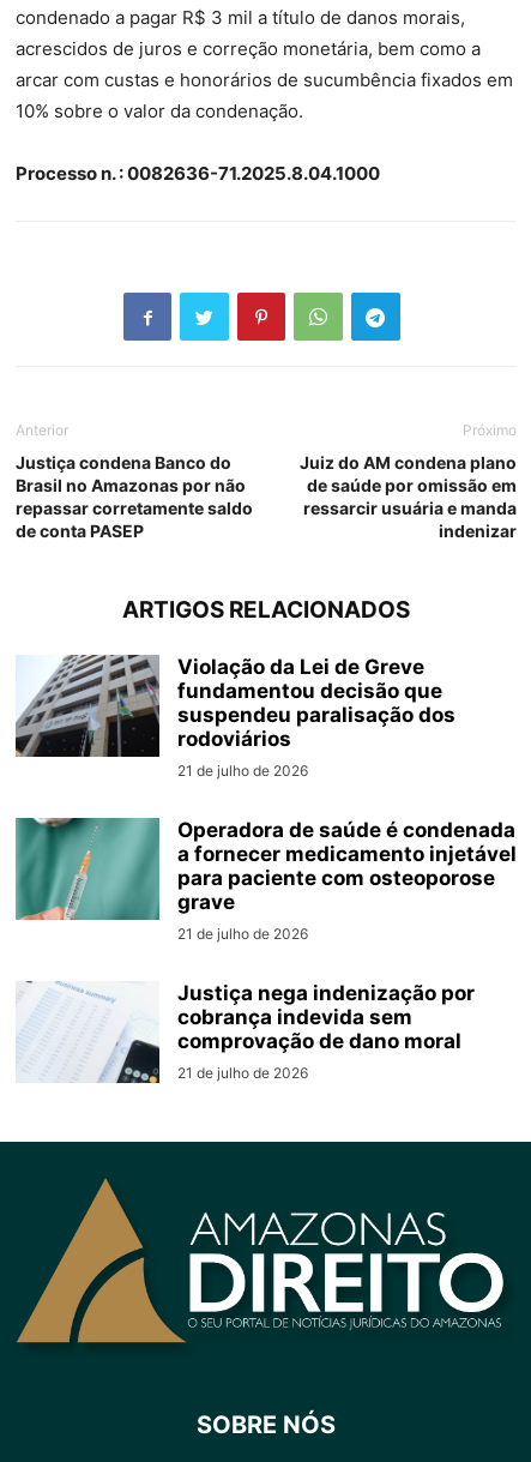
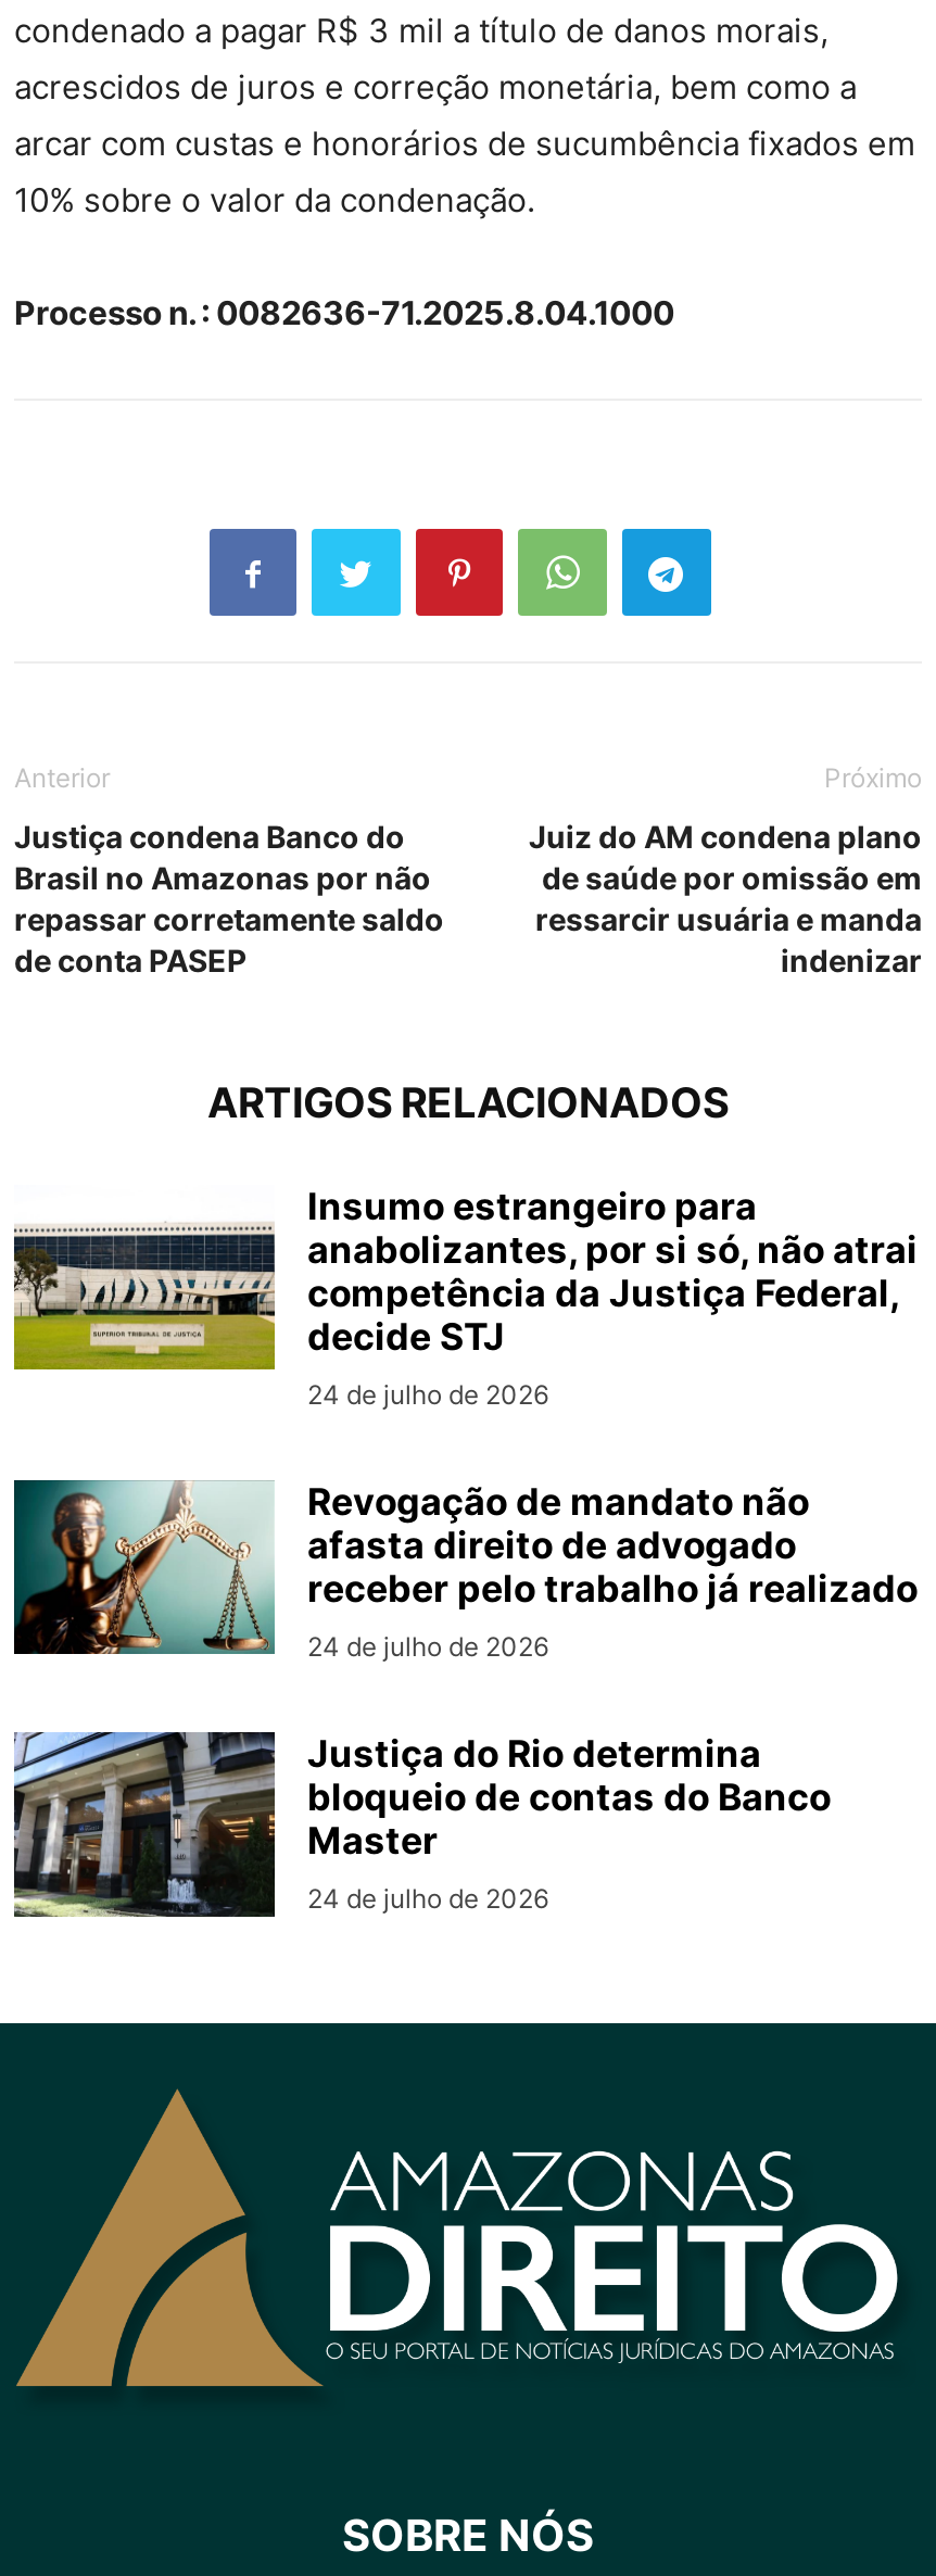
- [image]
- Violação da Lei de Greve
- fundamentou decisão que
- suspendeu paralisação dos
- rodoviários
- 21 de julho de 2026
+ [image]
+ Insumo estrangeiro para
+ anabolizantes, por si só, não atrai
+ competência da Justiça Federal,
+ decide STJ
+ 24 de julho de 2026

- [image]
- Operadora de saúde é condenada
- a fornecer medicamento injetável
- para paciente com osteoporose
- grave
- 21 de julho de 2026
+ [image]
+ Revogação de mandato não
+ afasta direito de advogado
+ receber pelo trabalho já realizado
+ 24 de julho de 2026

- [image]
- Justiça nega indenização por
- cobrança indevida sem
- comprovação de dano moral
- 21 de julho de 2026
+ [image]
+ Justiça do Rio determina
+ bloqueio de contas do Banco
+ Master
+ 24 de julho de 2026
